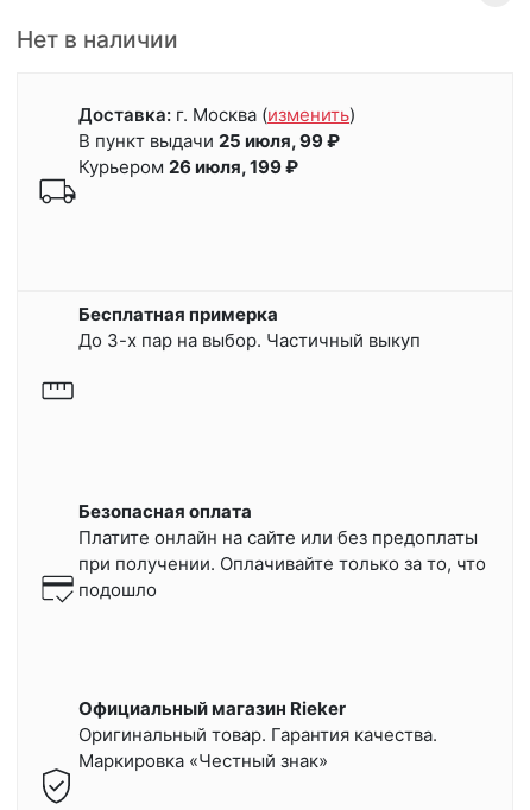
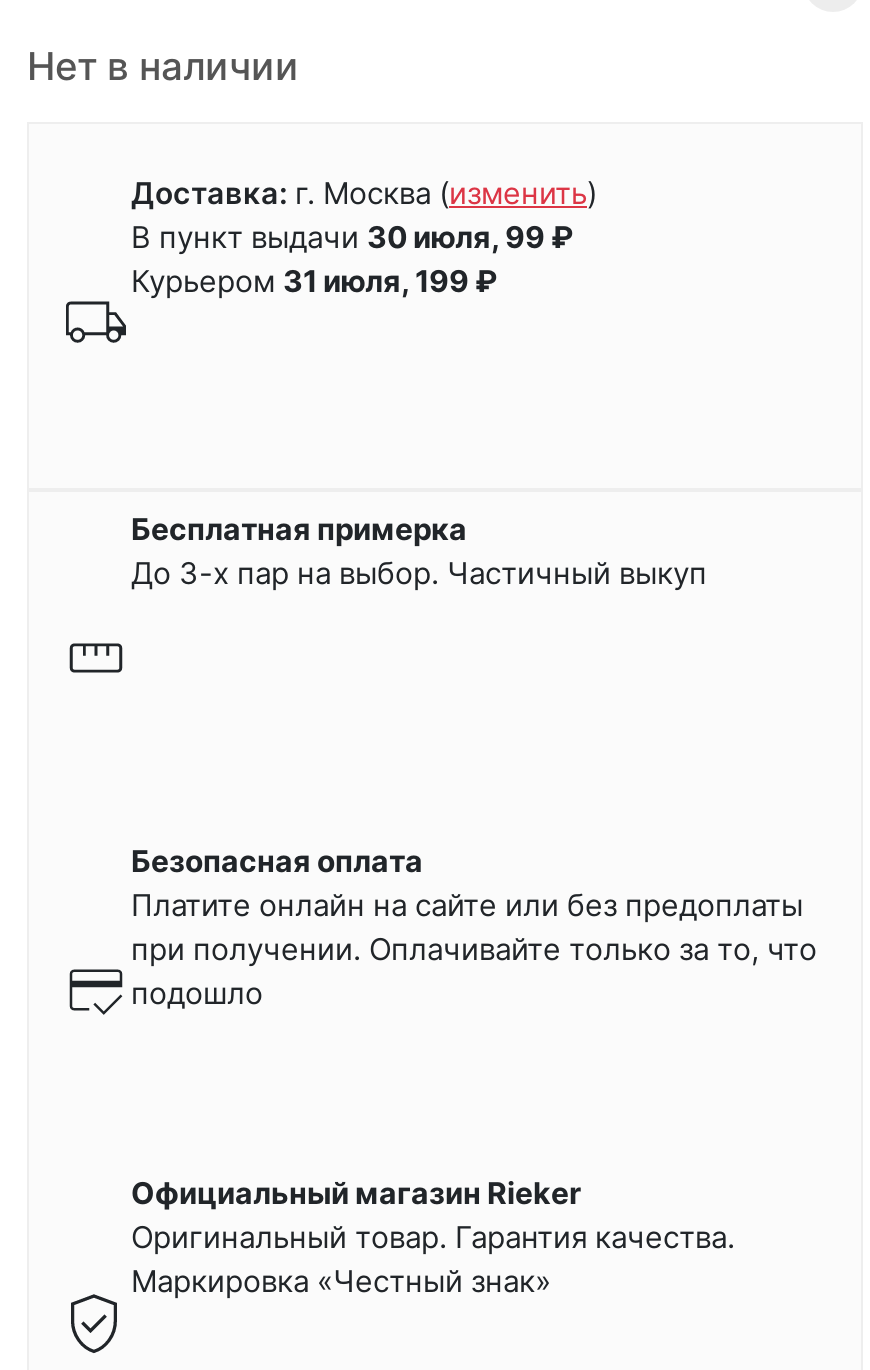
- В пункт выдачи 25 июля, 99 ₽
+ В пункт выдачи 30 июля, 99 ₽

- Курьером 26 июля, 199 ₽
+ Курьером 31 июля, 199 ₽
